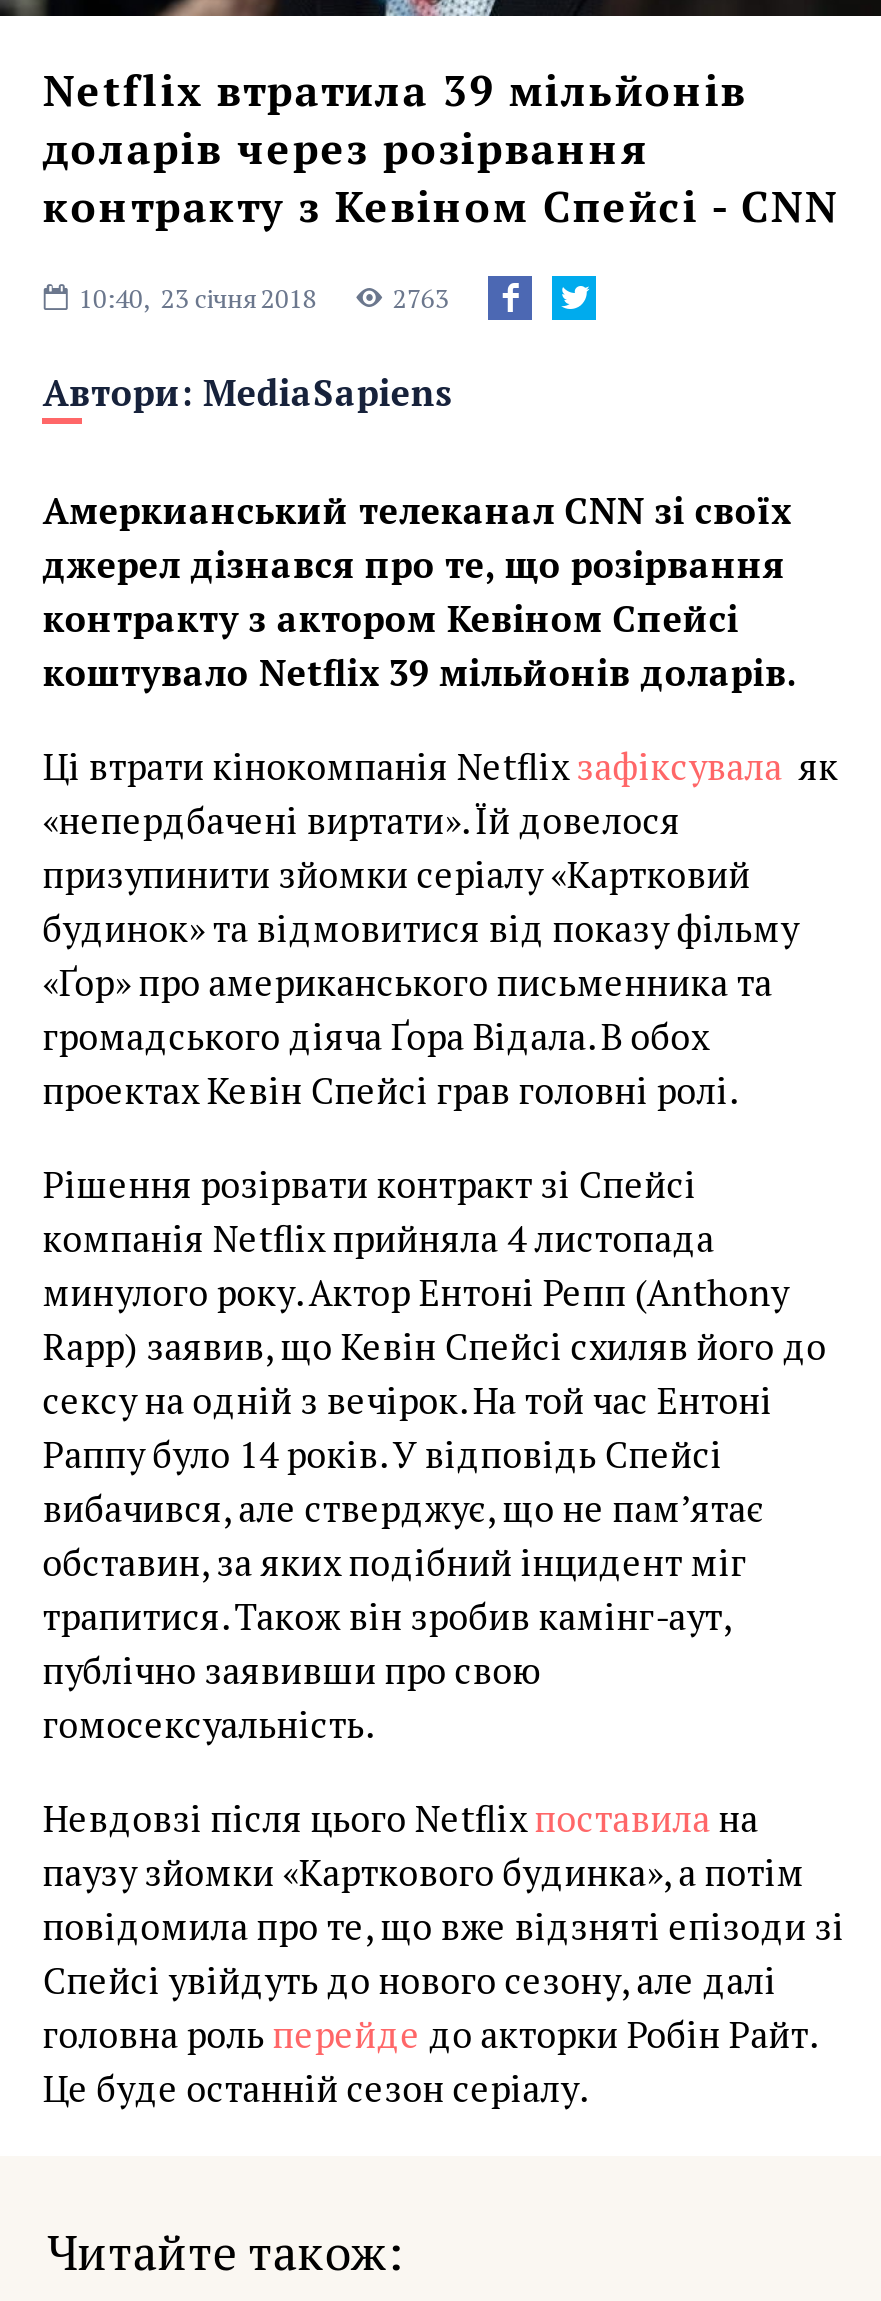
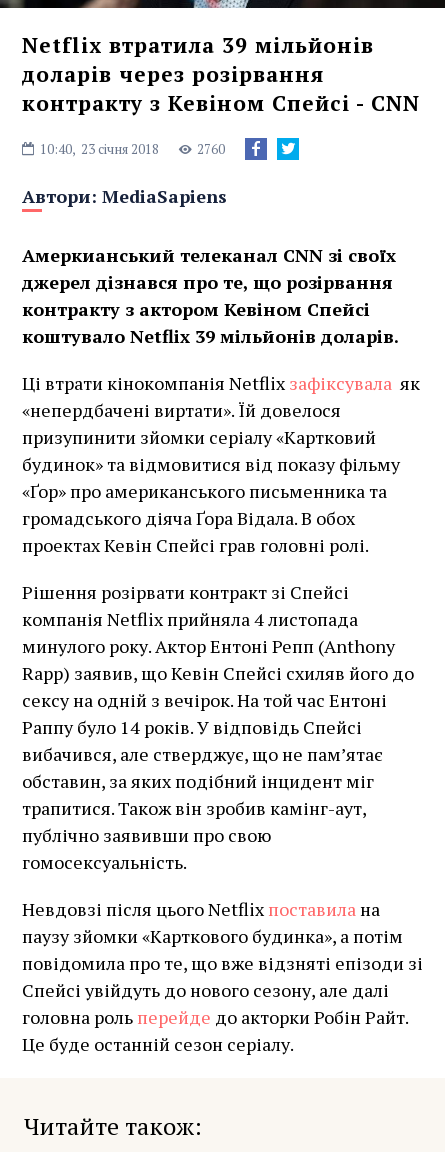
- 2763
+ 2760
